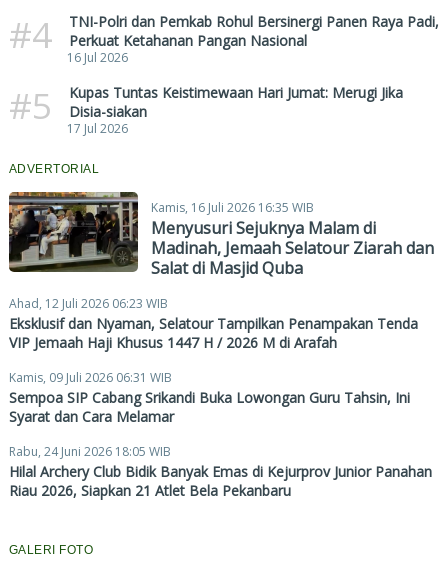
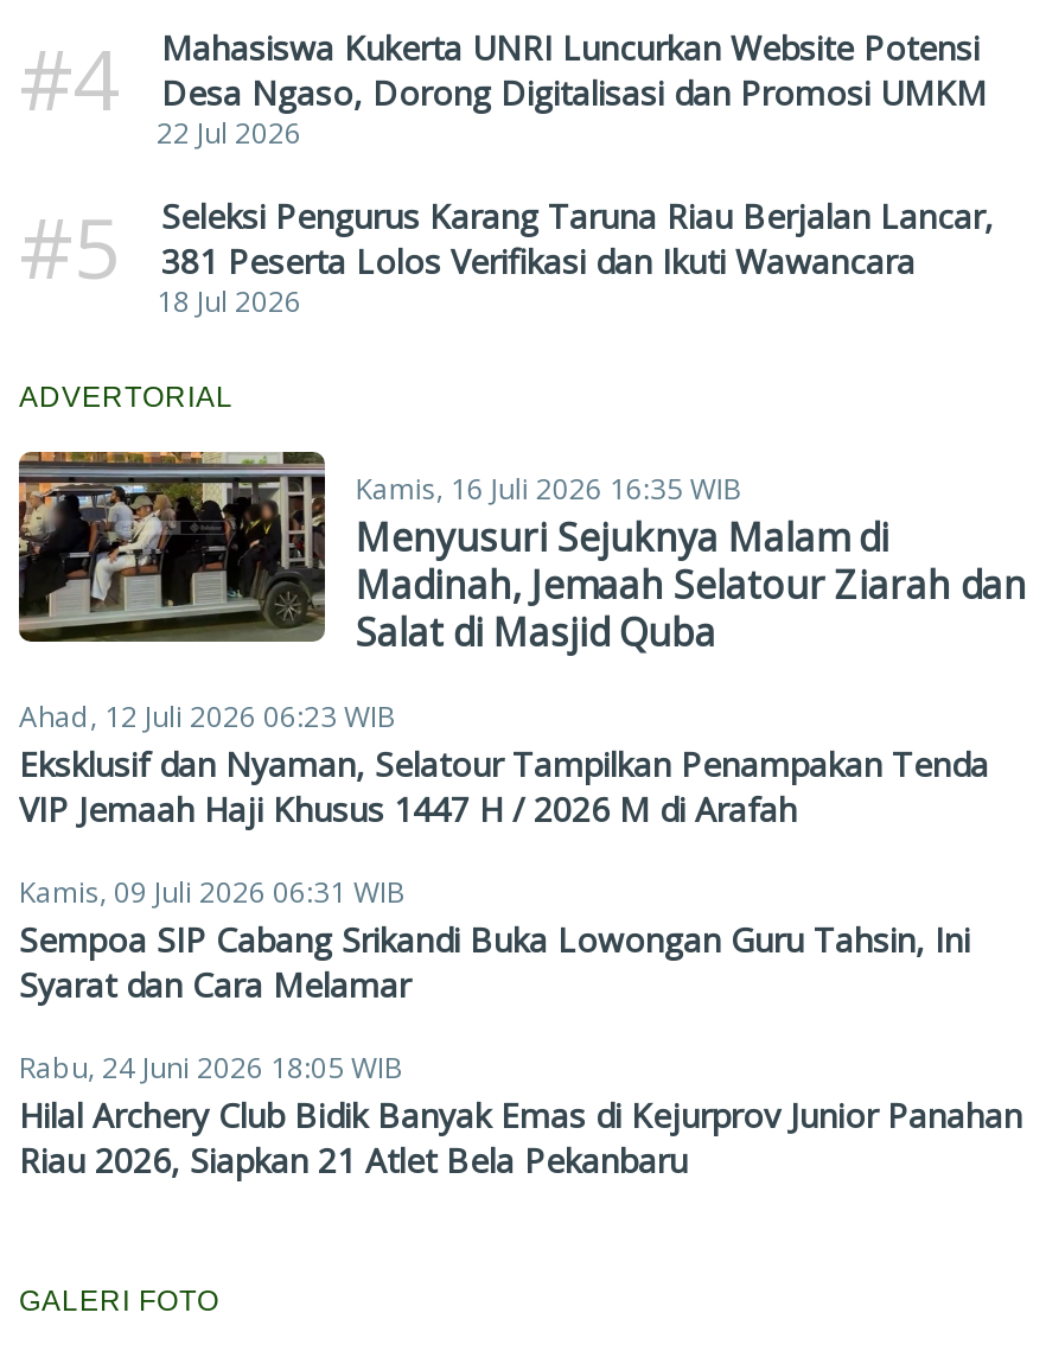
- TNI-Polri dan Pemkab Rohul Bersinergi Panen Raya Padi,
- Perkuat Ketahanan Pangan Nasional
- 16 Jul 2026
+ Mahasiswa Kukerta UNRI Luncurkan Website Potensi
+ Desa Ngaso, Dorong Digitalisasi dan Promosi UMKM
+ 22 Jul 2026

- Kupas Tuntas Keistimewaan Hari Jumat: Merugi Jika
- Disia-siakan
- 17 Jul 2026
+ Seleksi Pengurus Karang Taruna Riau Berjalan Lancar,
+ 381 Peserta Lolos Verifikasi dan Ikuti Wawancara
+ 18 Jul 2026
